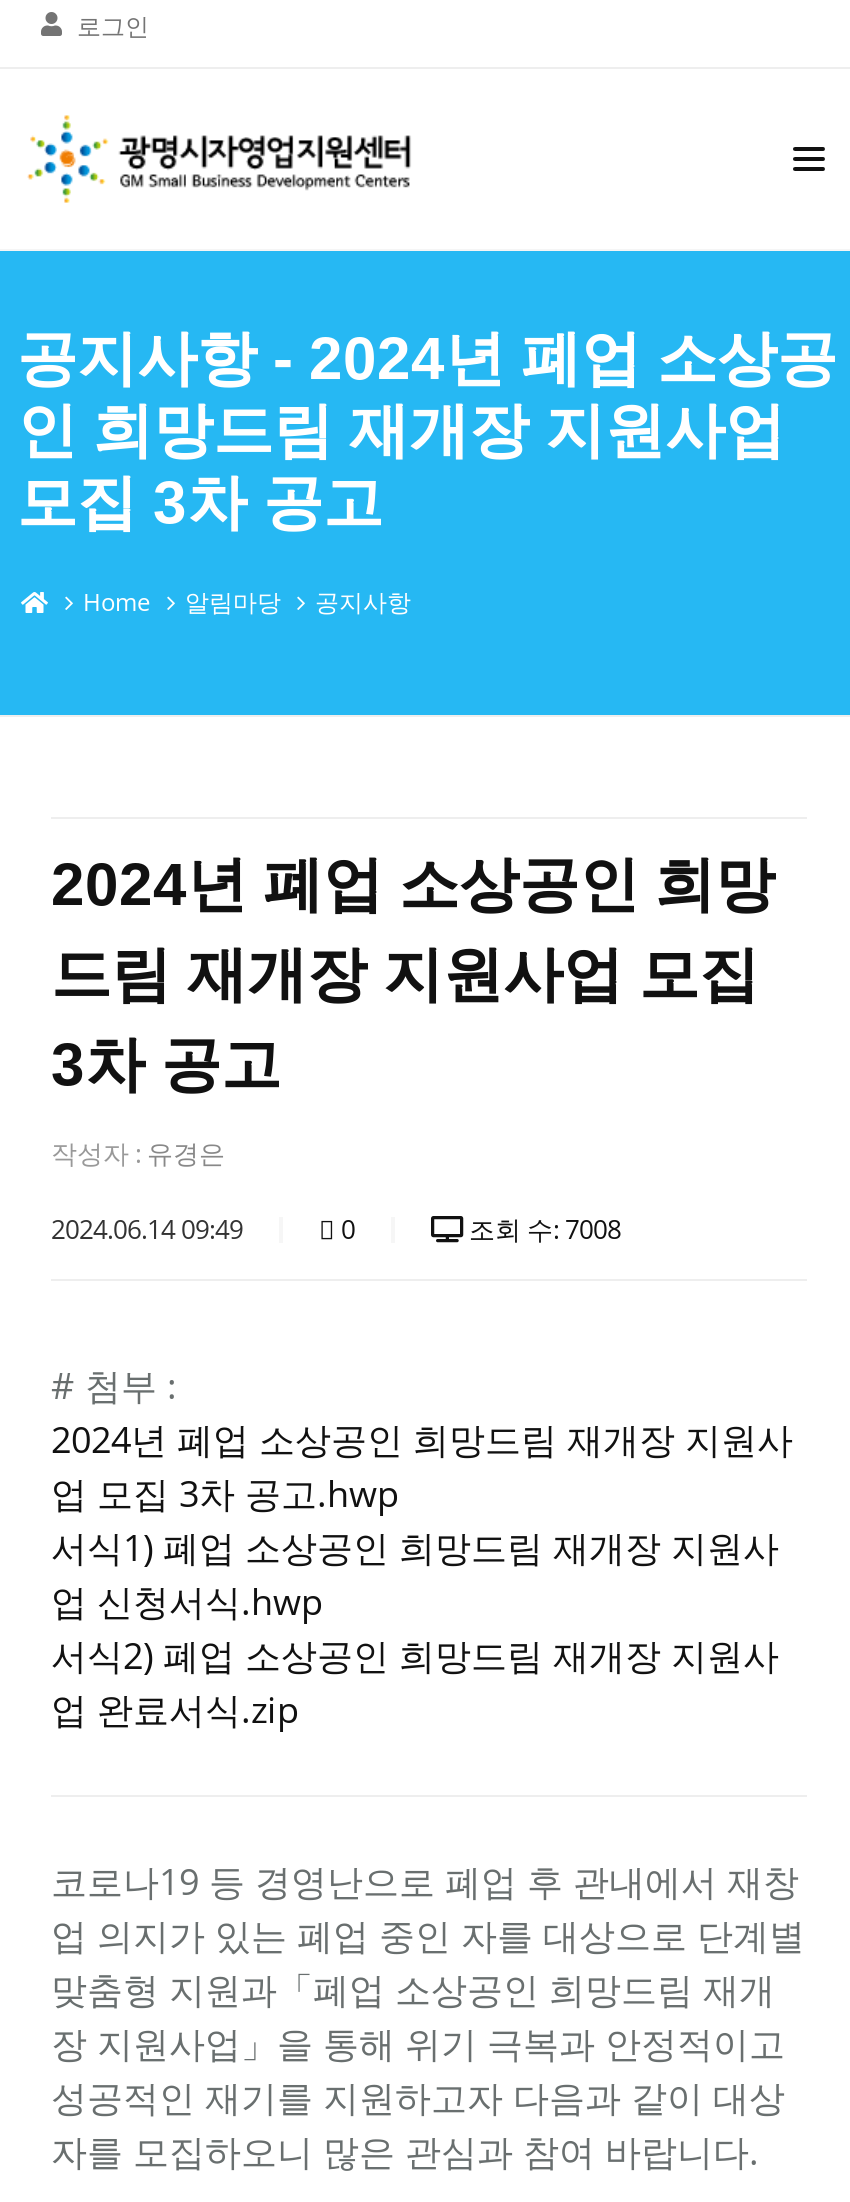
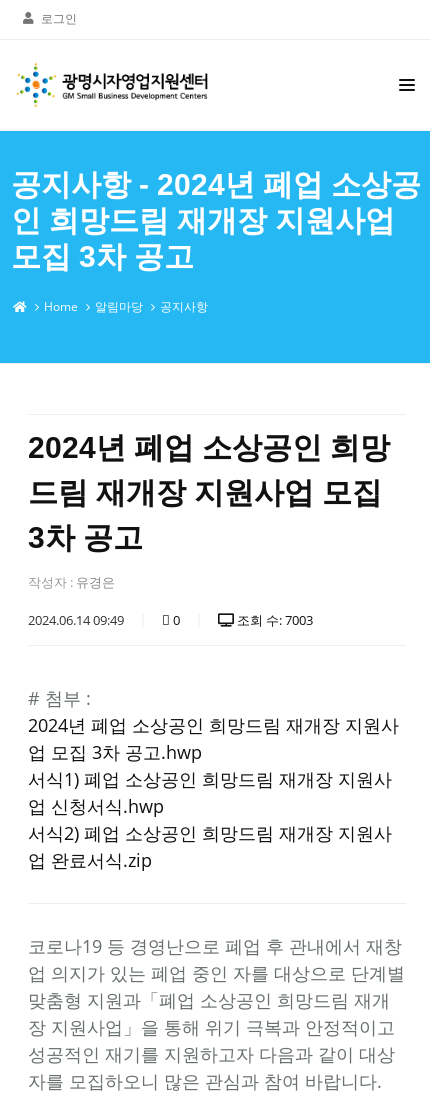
- 조회 수: 7008
+ 조회 수: 7003
